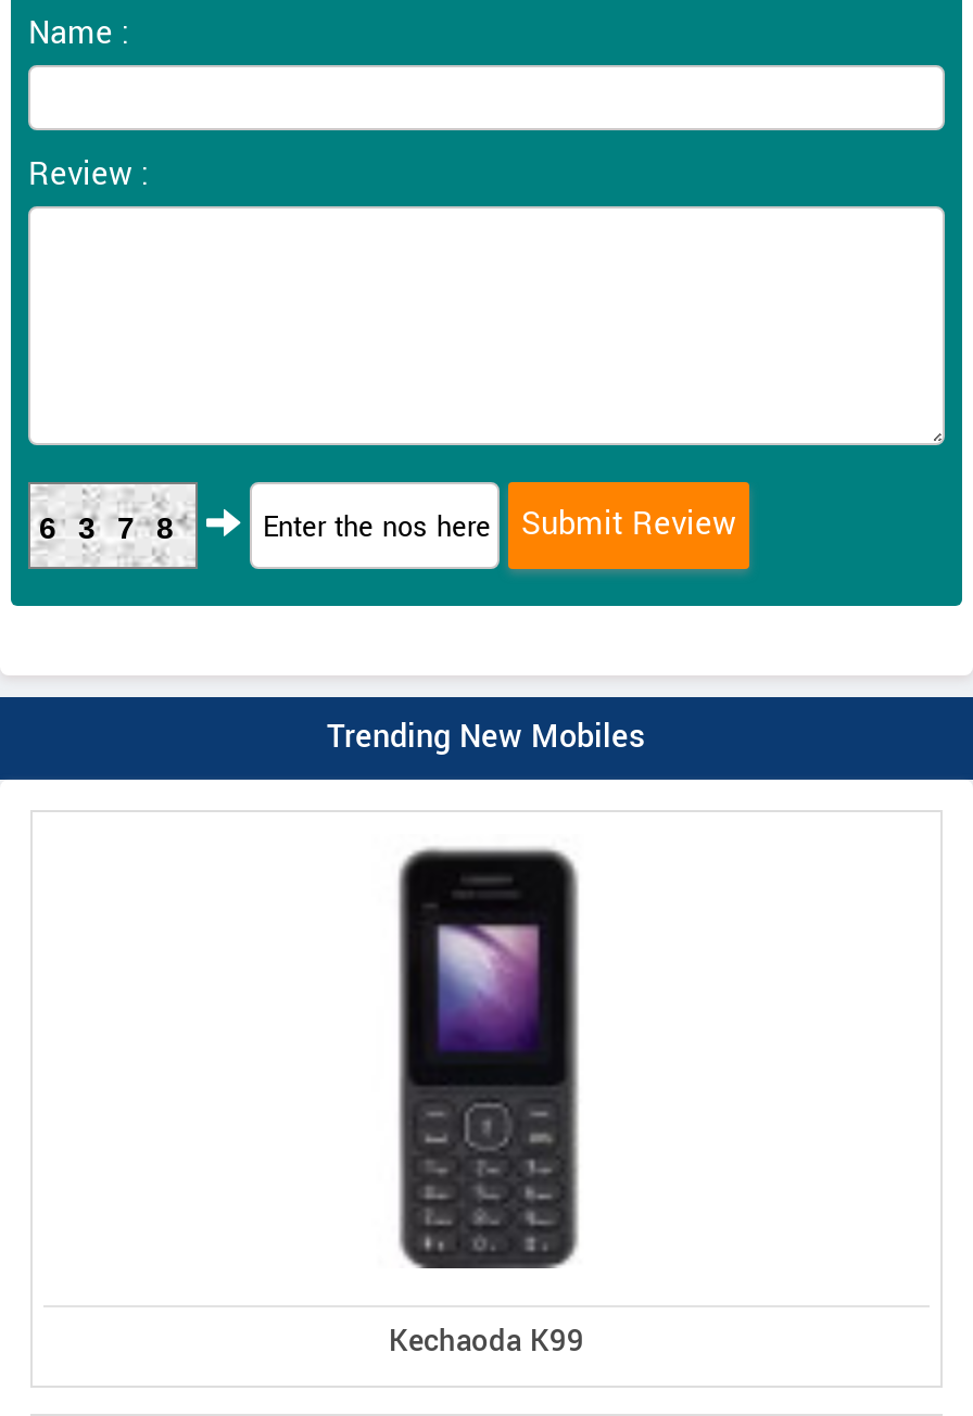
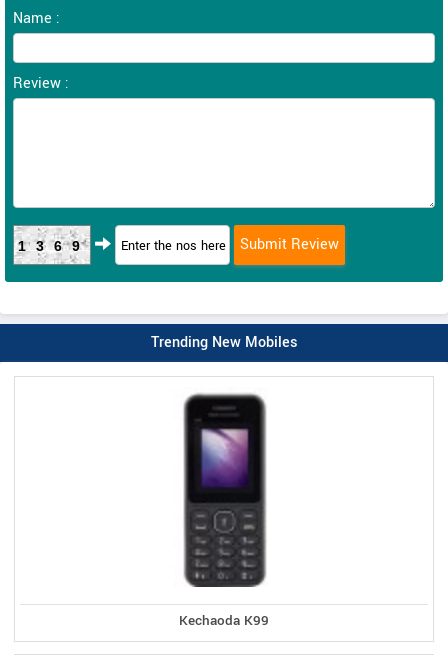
- 6378
+ 1369
